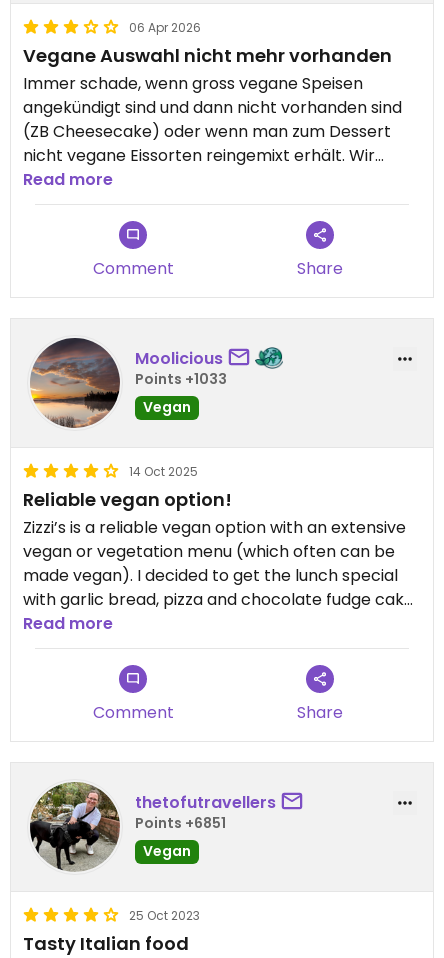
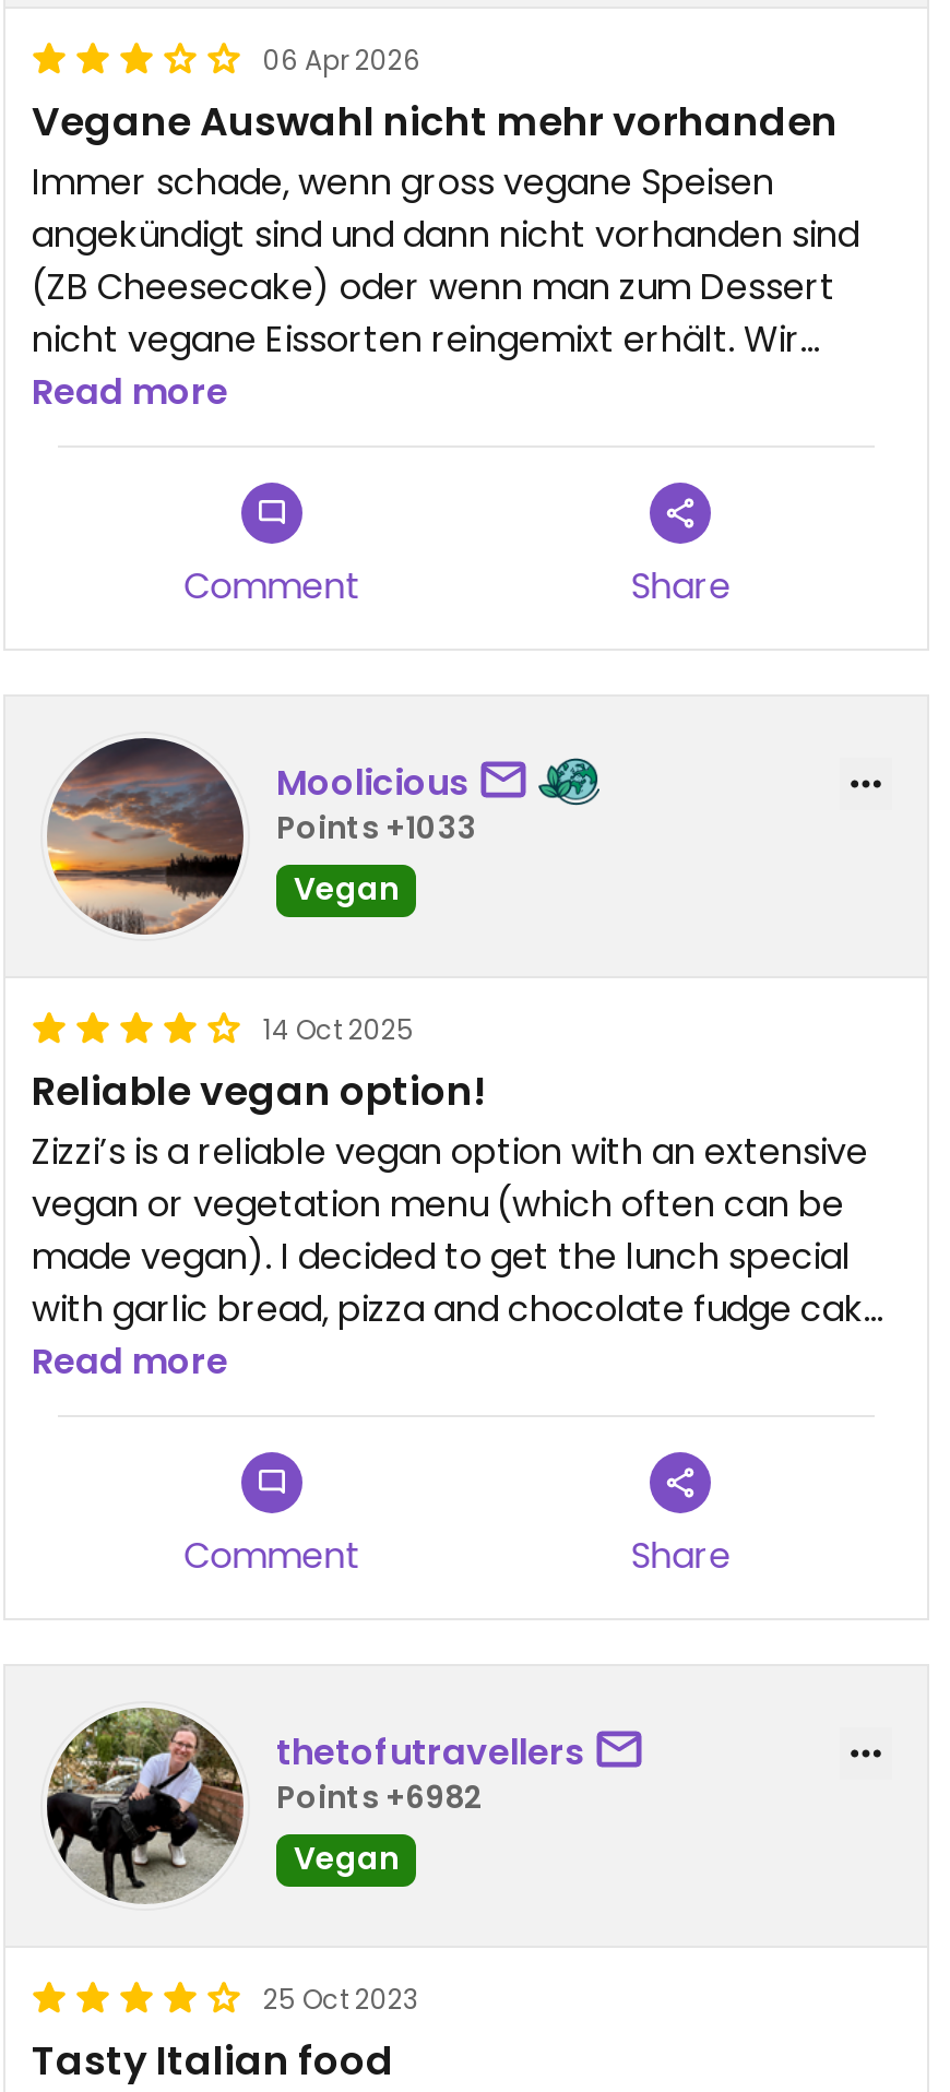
- Points +6851
+ Points +6982
